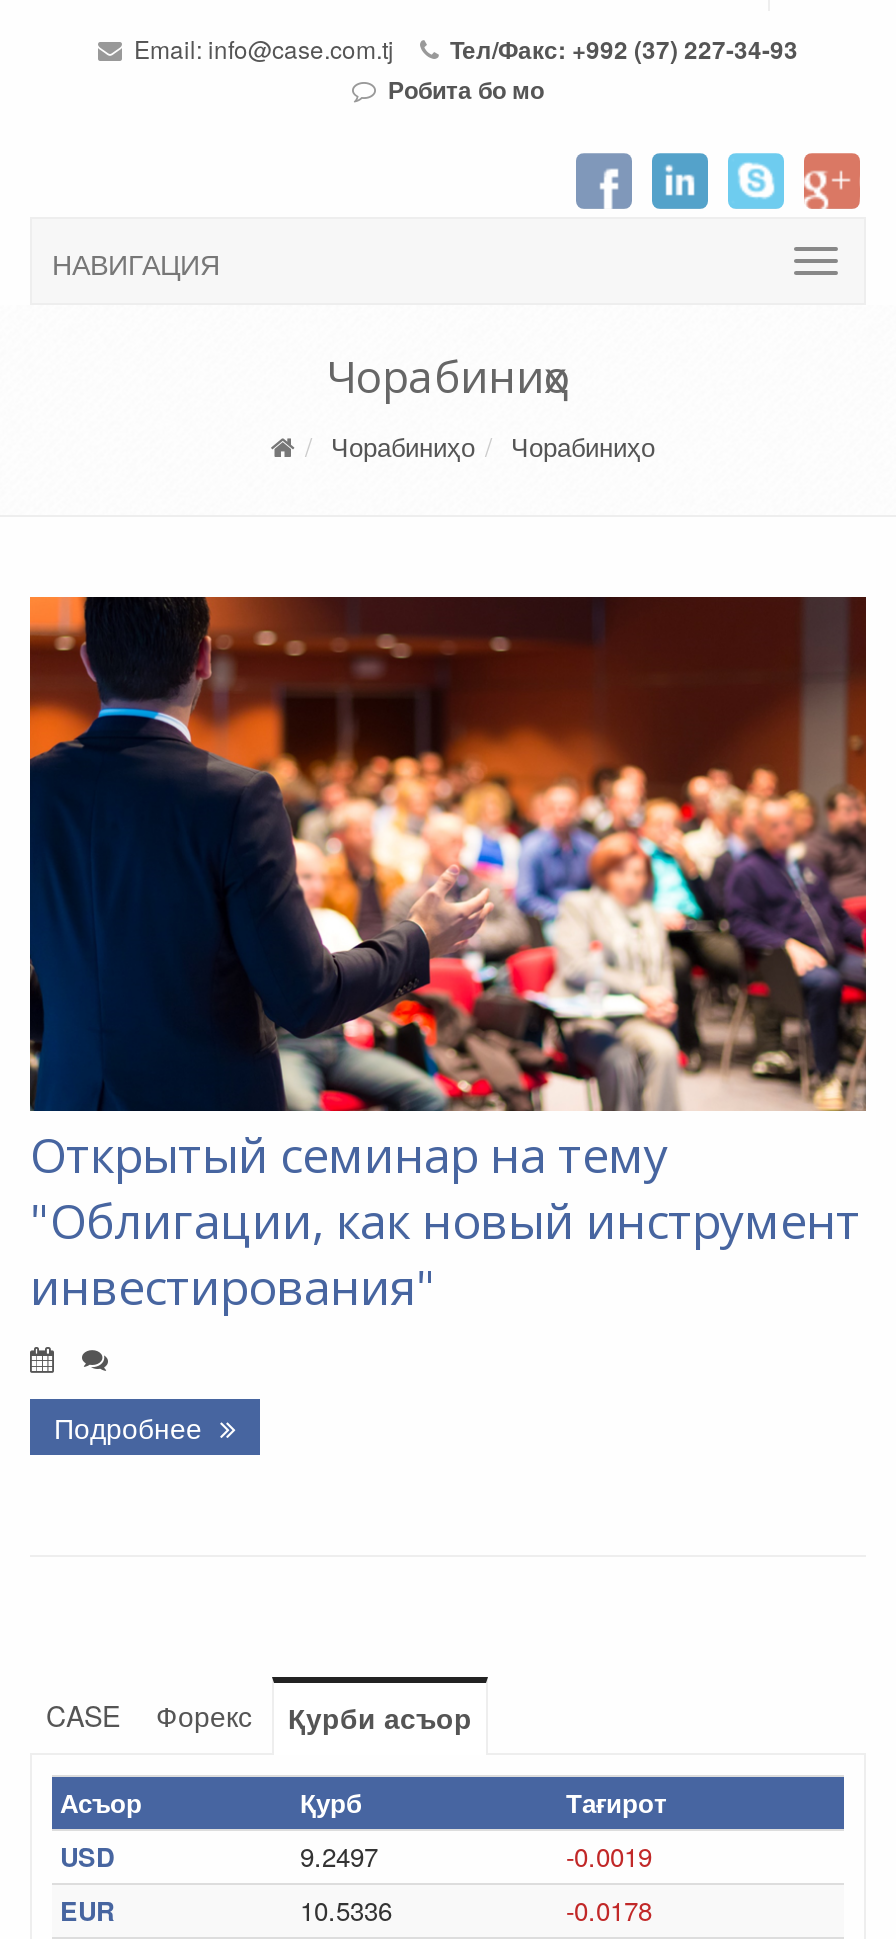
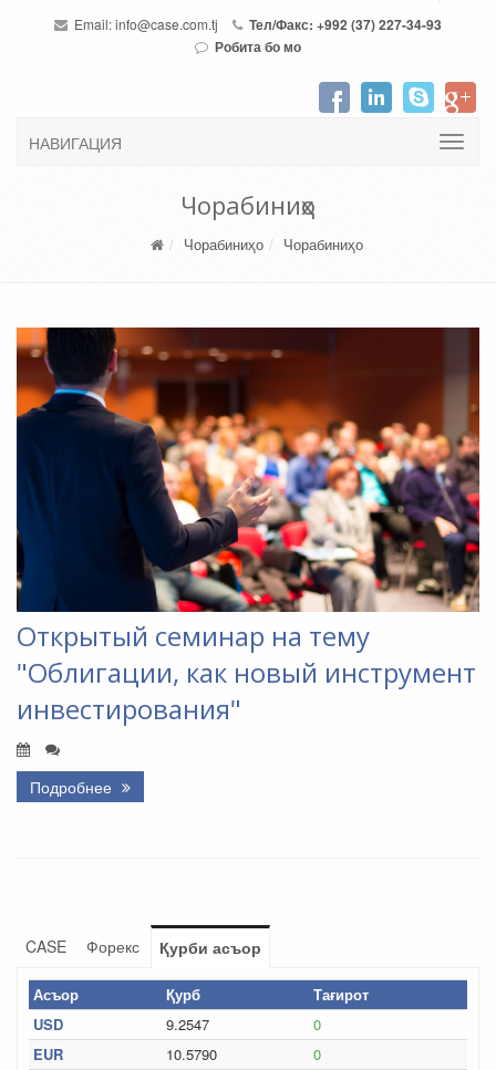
- 9.2497
+ 9.2547

- -0.0019
+ 0

- 10.5336
+ 10.5790

- -0.0178
+ 0
